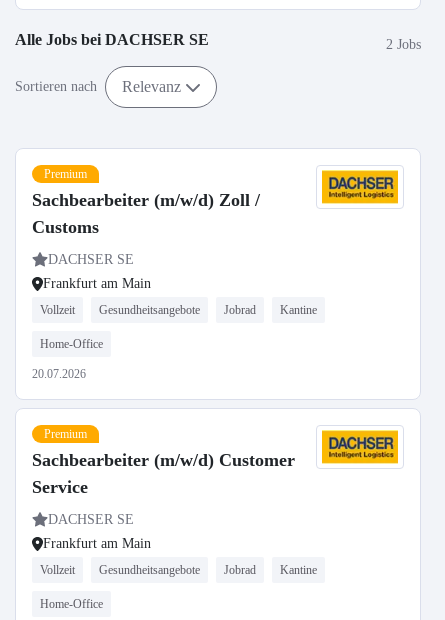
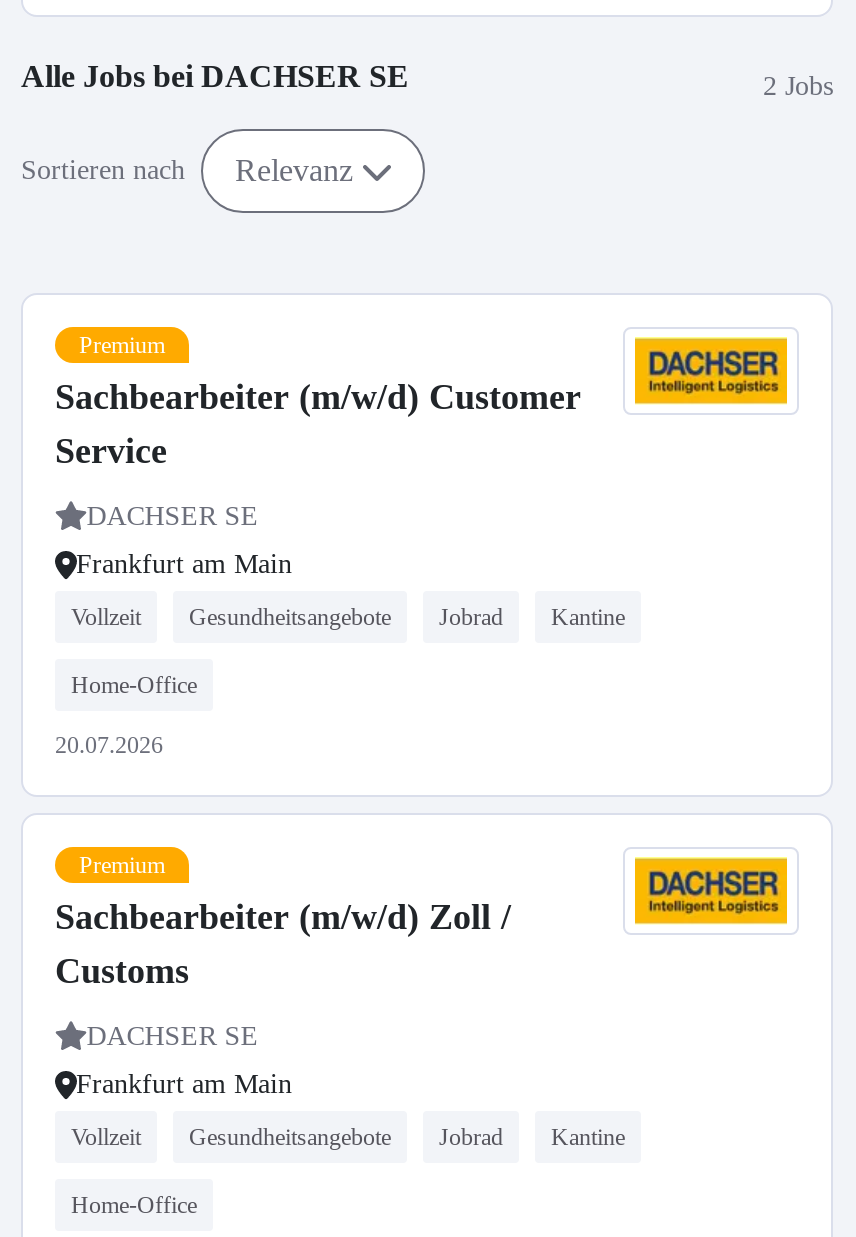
moved down: Sachbearbeiter (m/w/d) Zoll / | Customs

moved up: Sachbearbeiter (m/w/d) Customer | Service
